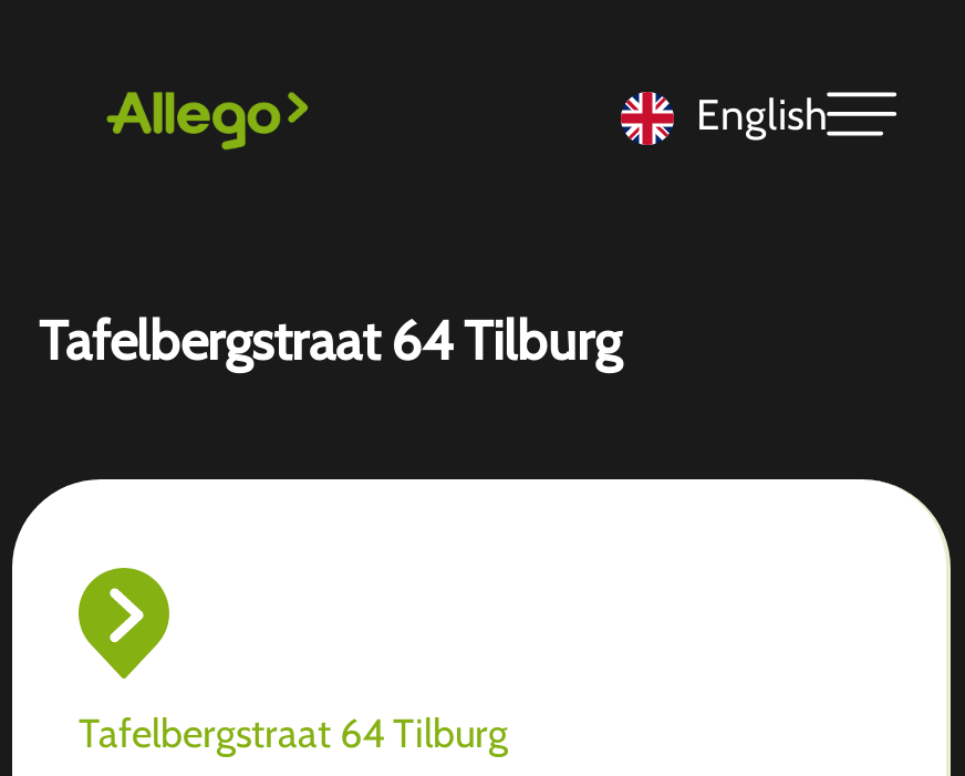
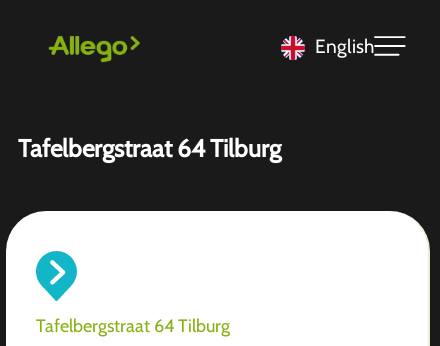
- [image]
+ [image]
